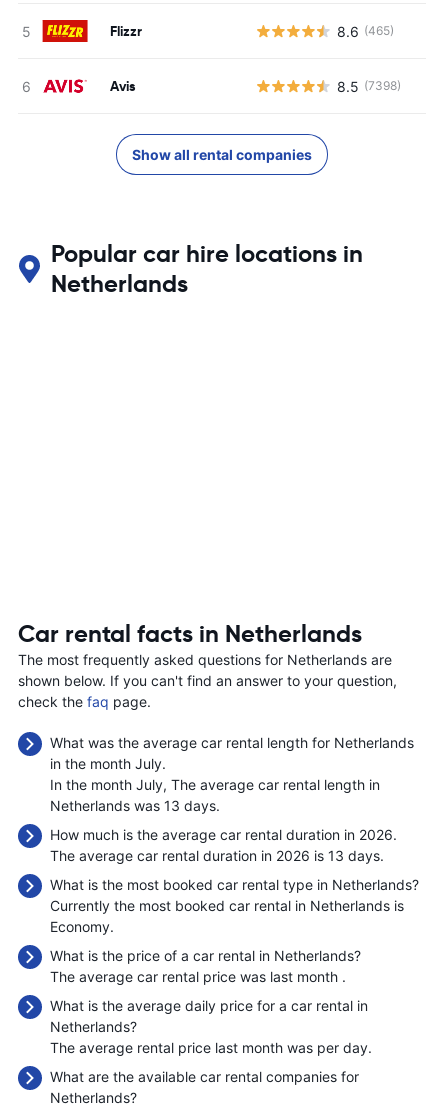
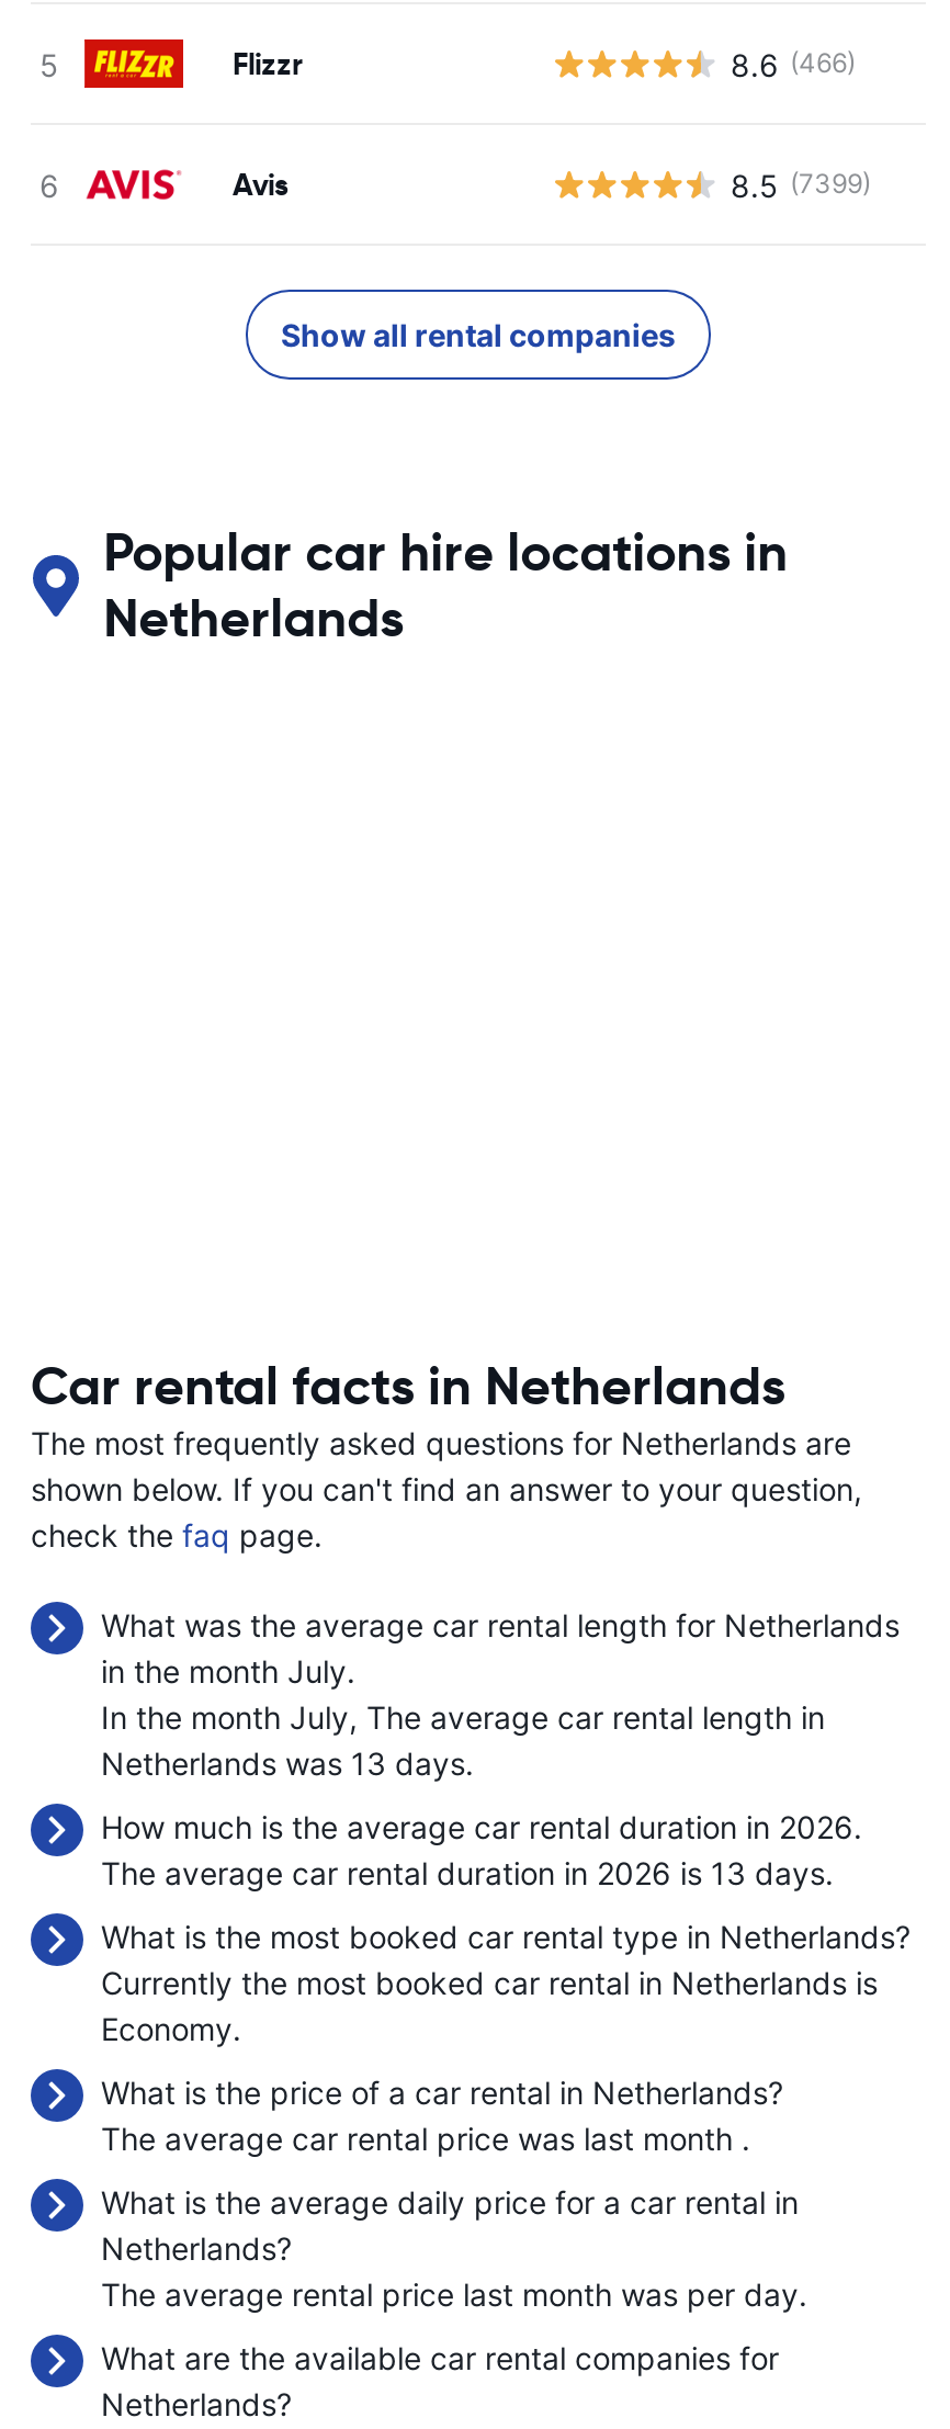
- 8.6 (465)
+ 8.6 (466)

- 8.5 (7398)
+ 8.5 (7399)
